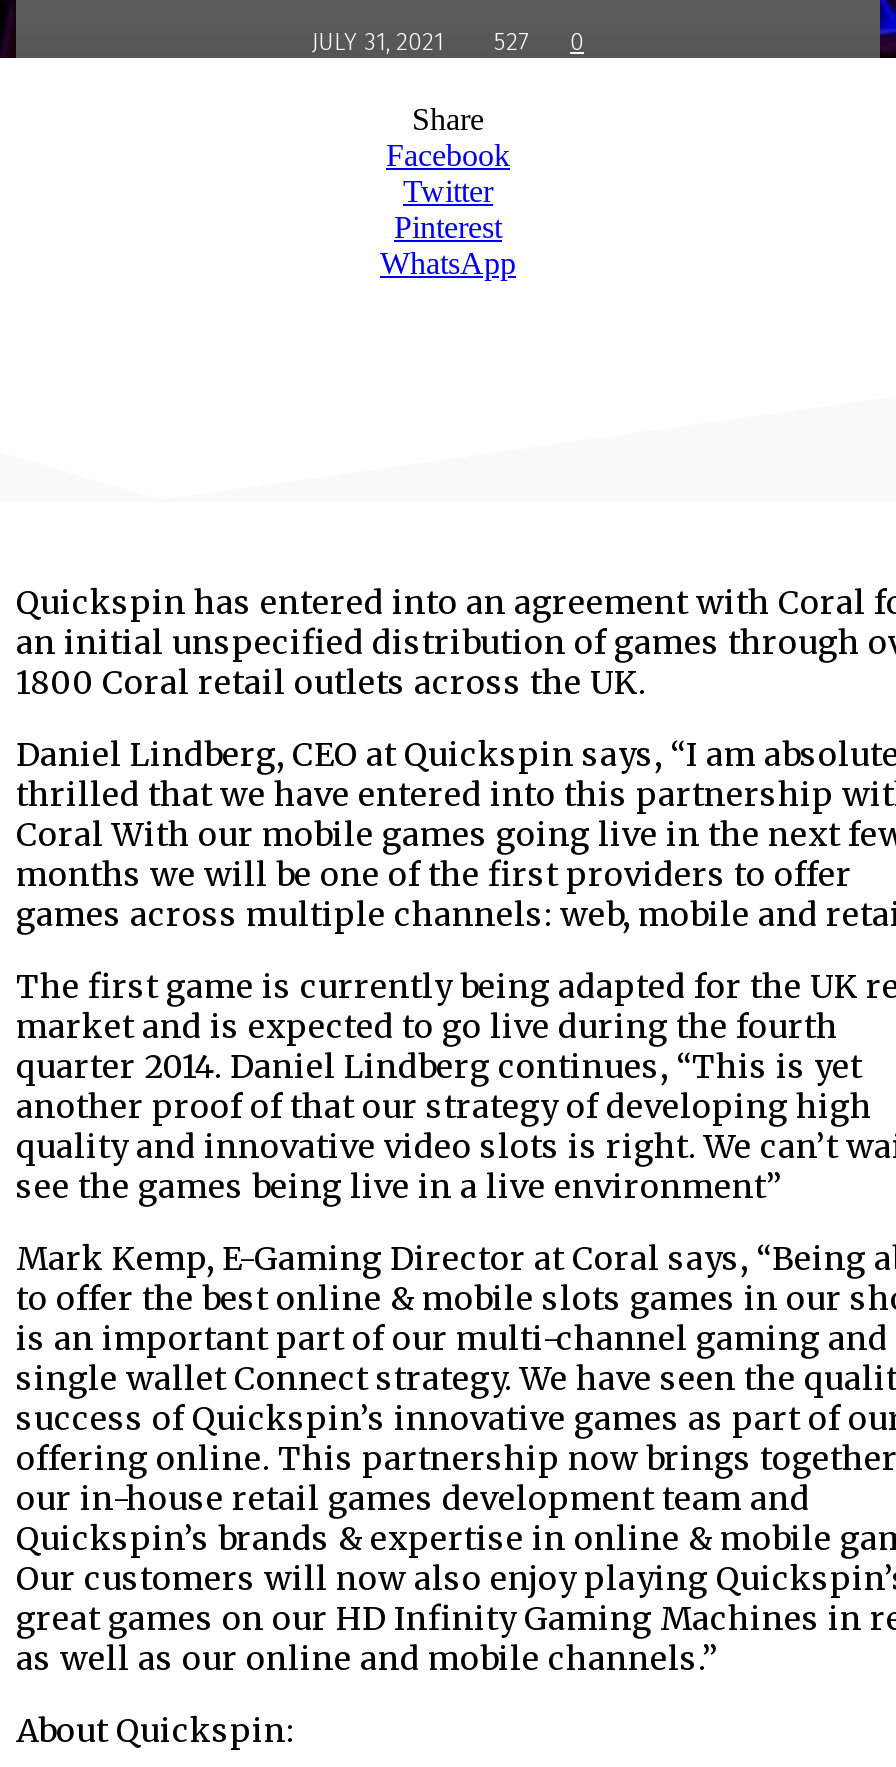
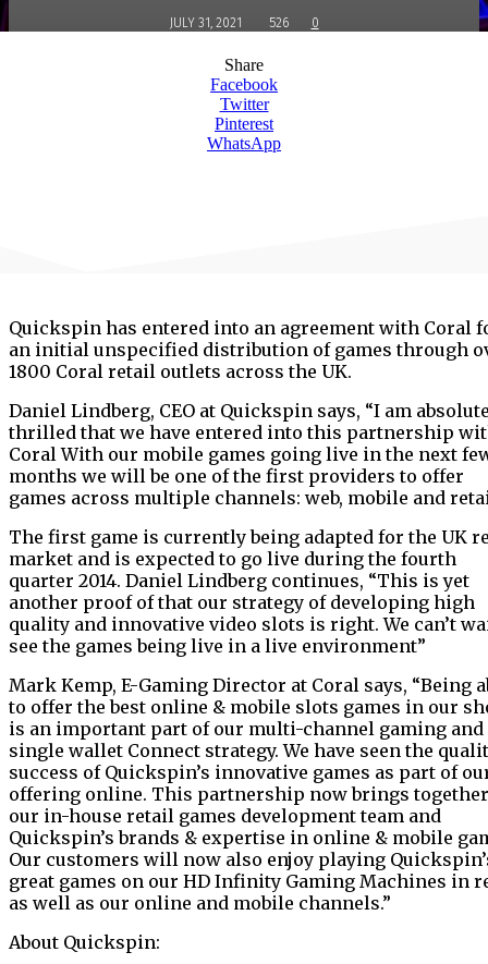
- 527
+ 526
